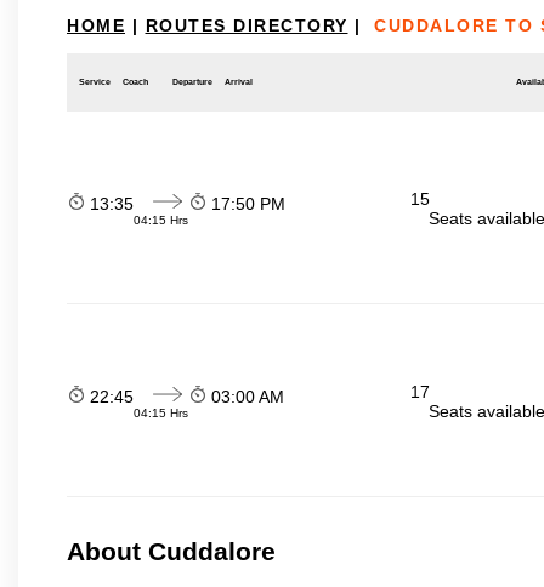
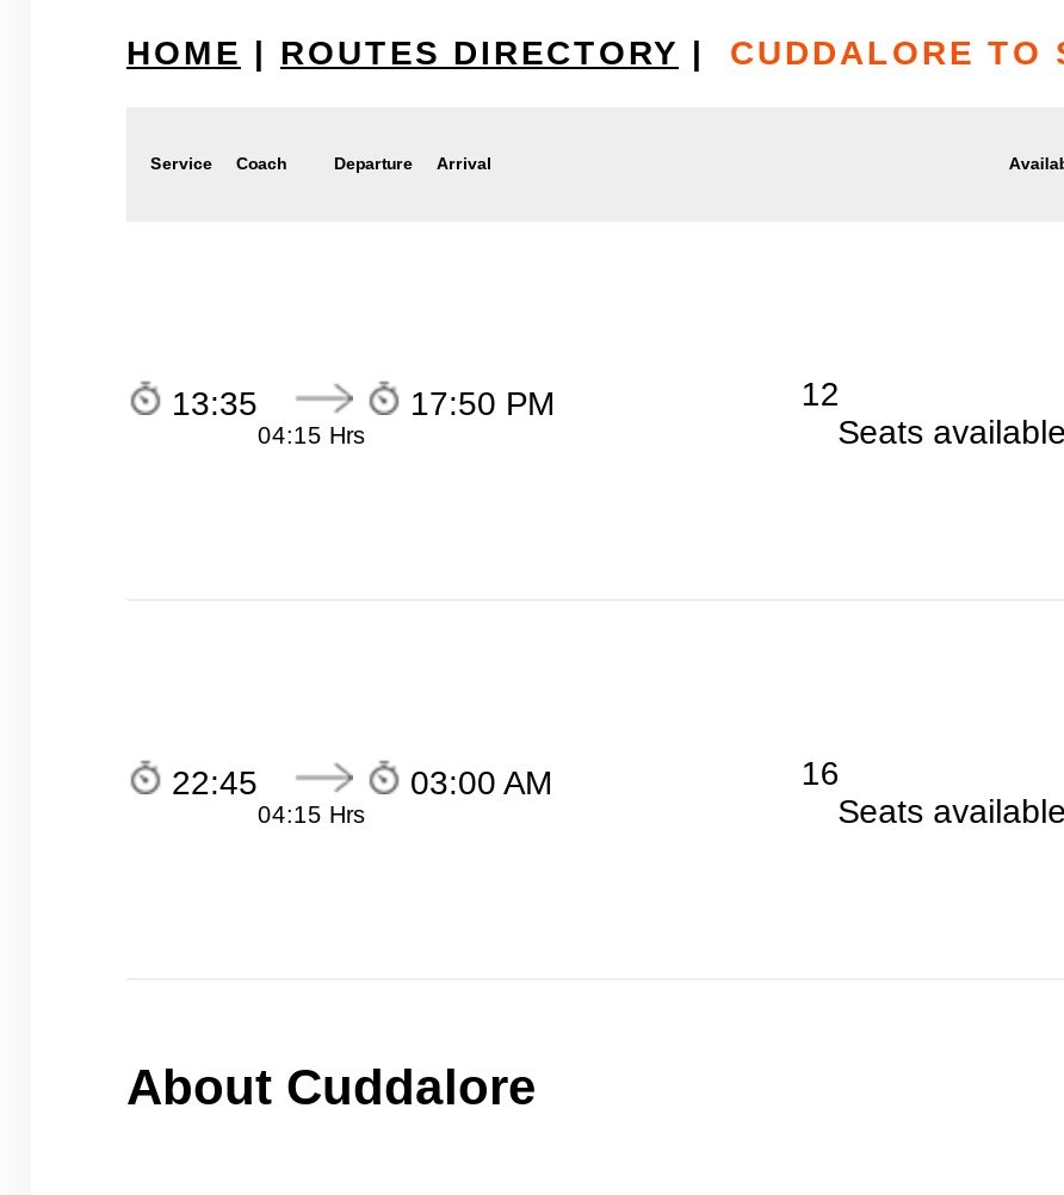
- 15
+ 12

- 17
+ 16
